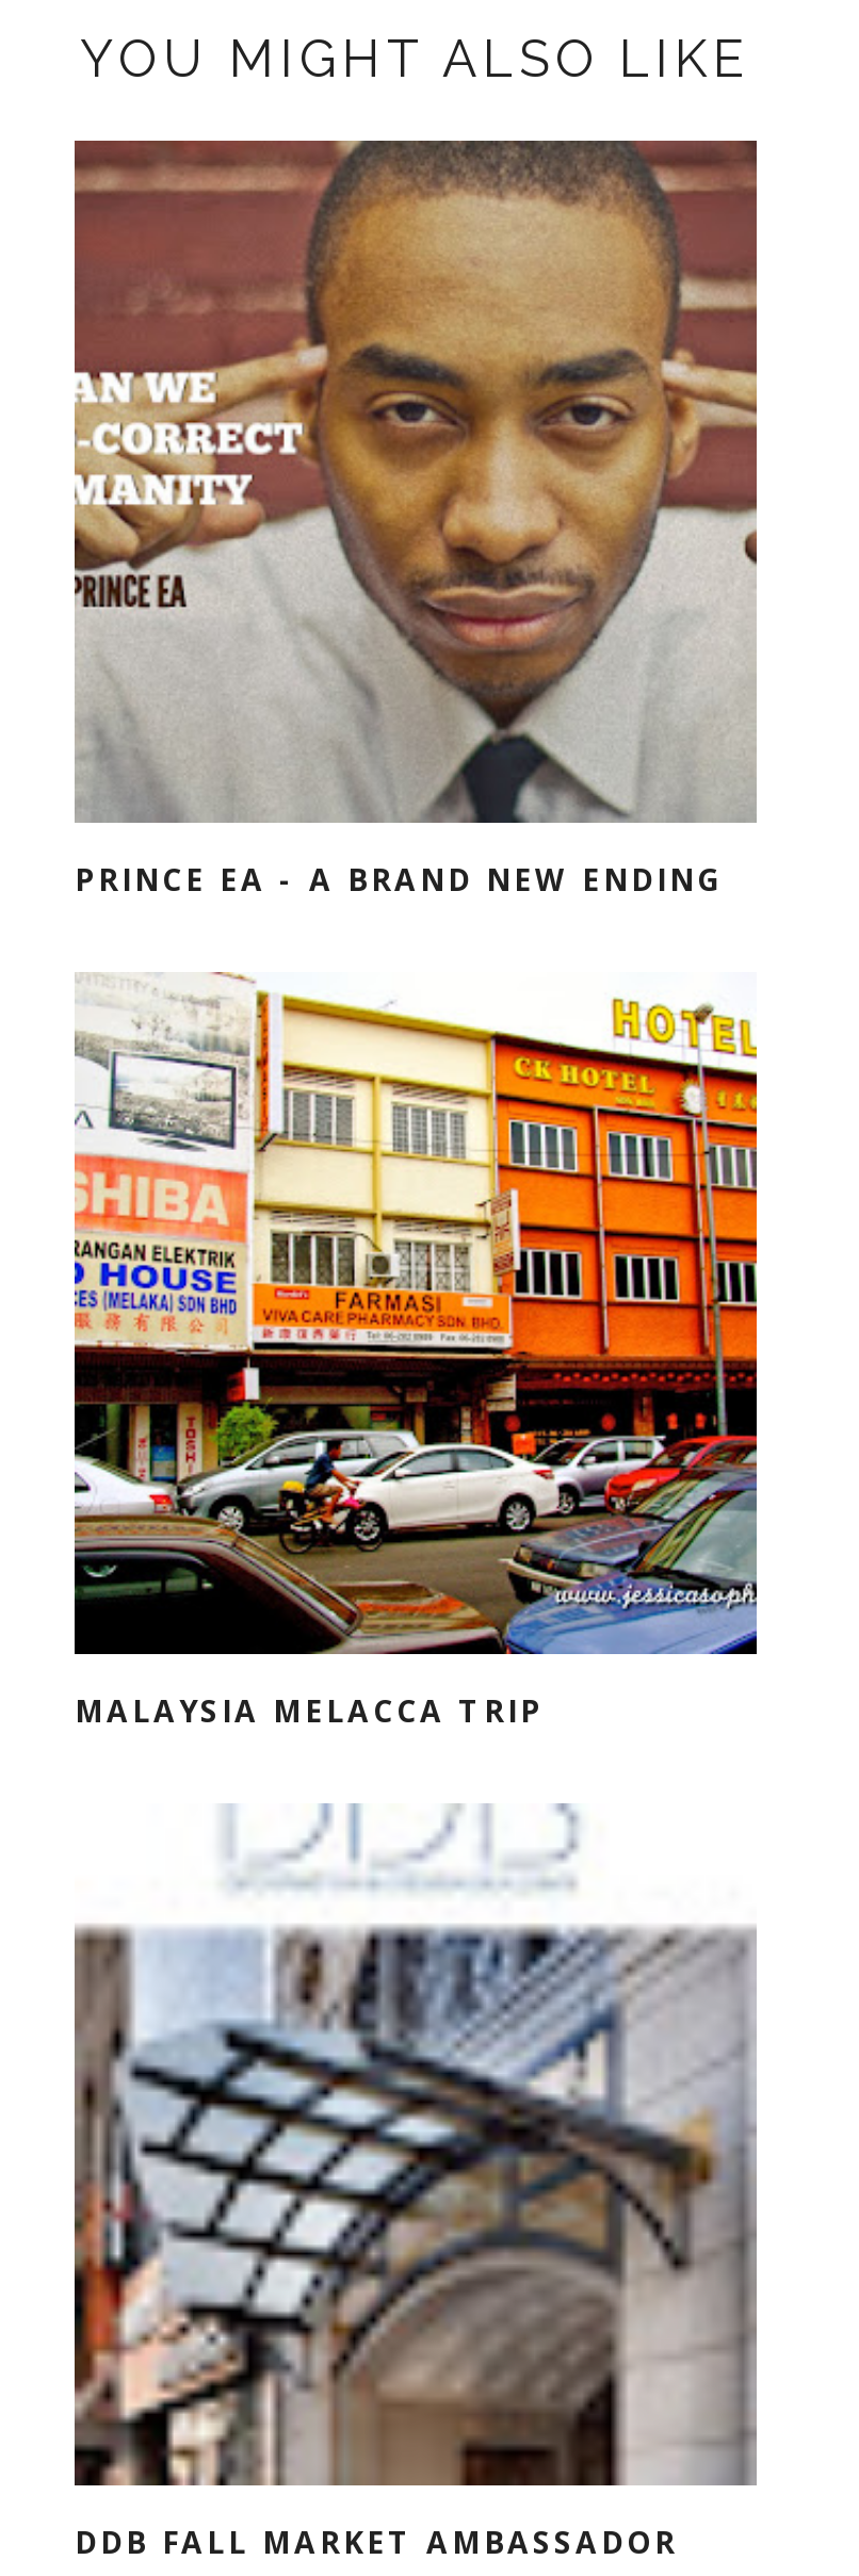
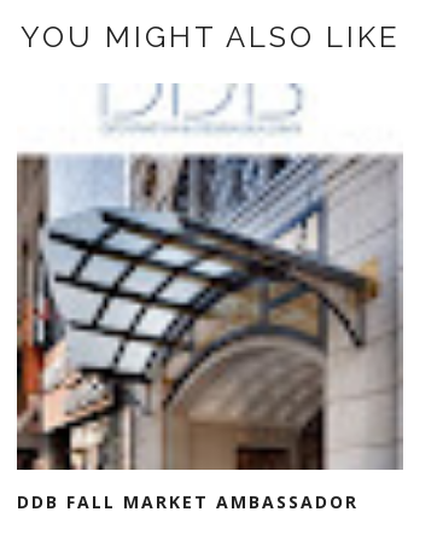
- [image]
- PRINCE EA - A BRAND NEW ENDING

- [image]
- MALAYSIA MELACCA TRIP
